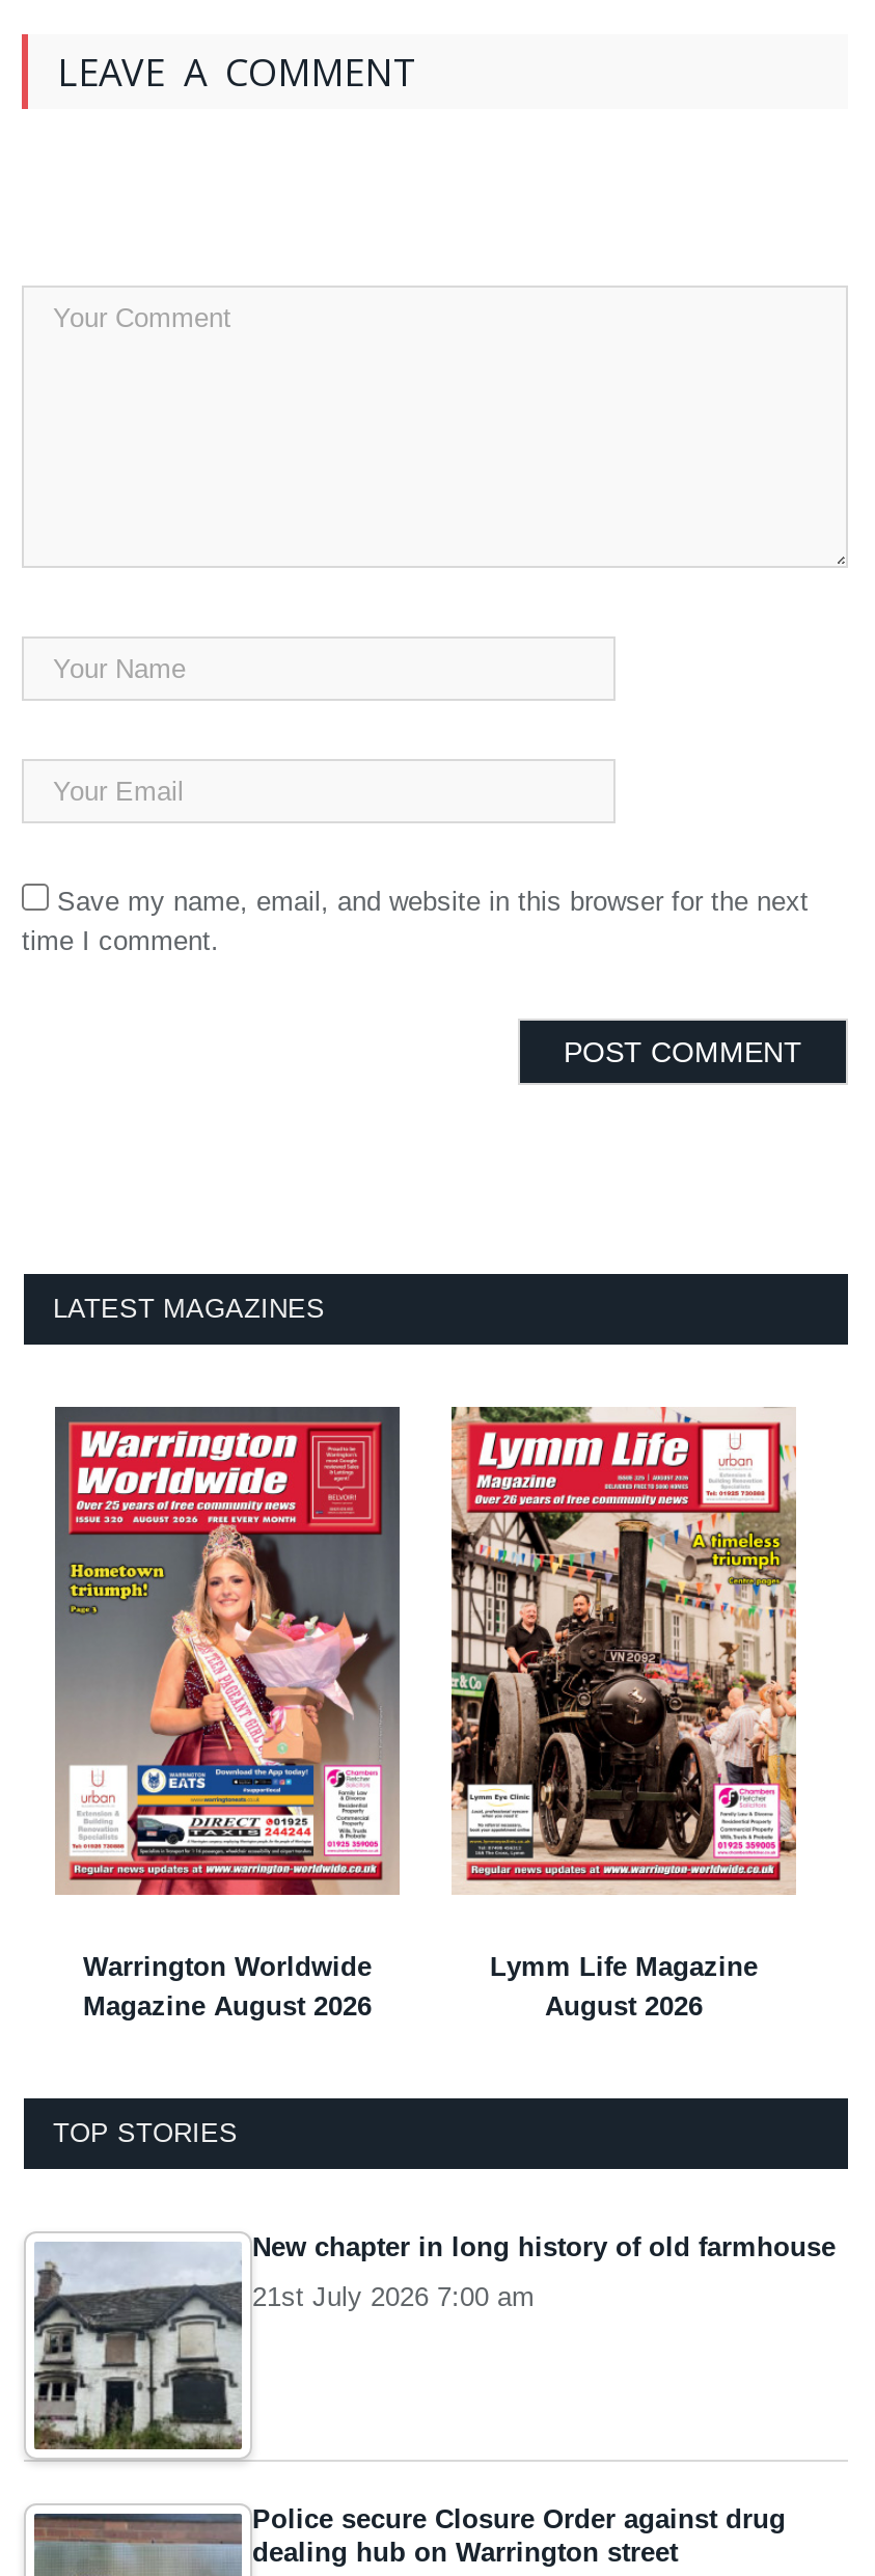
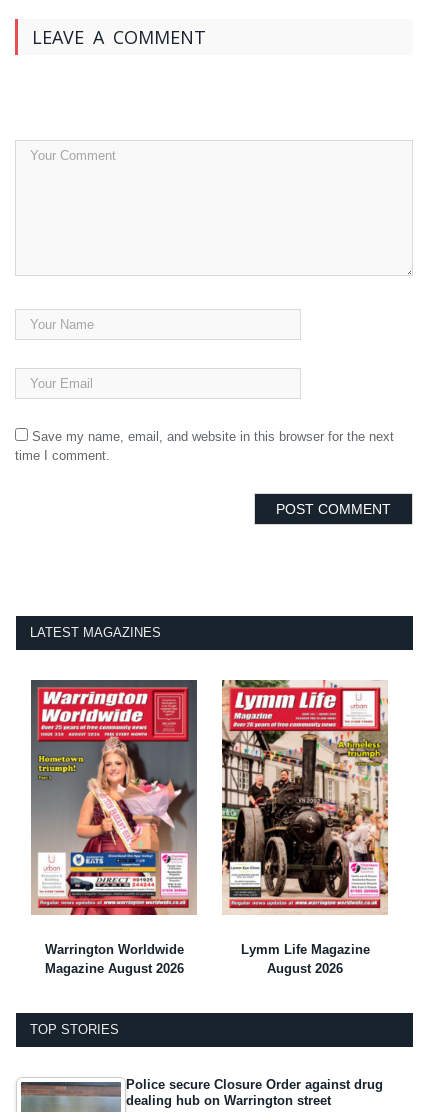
- [image]
- New chapter in long history of old farmhouse
- 21st July 2026 7:00 am
